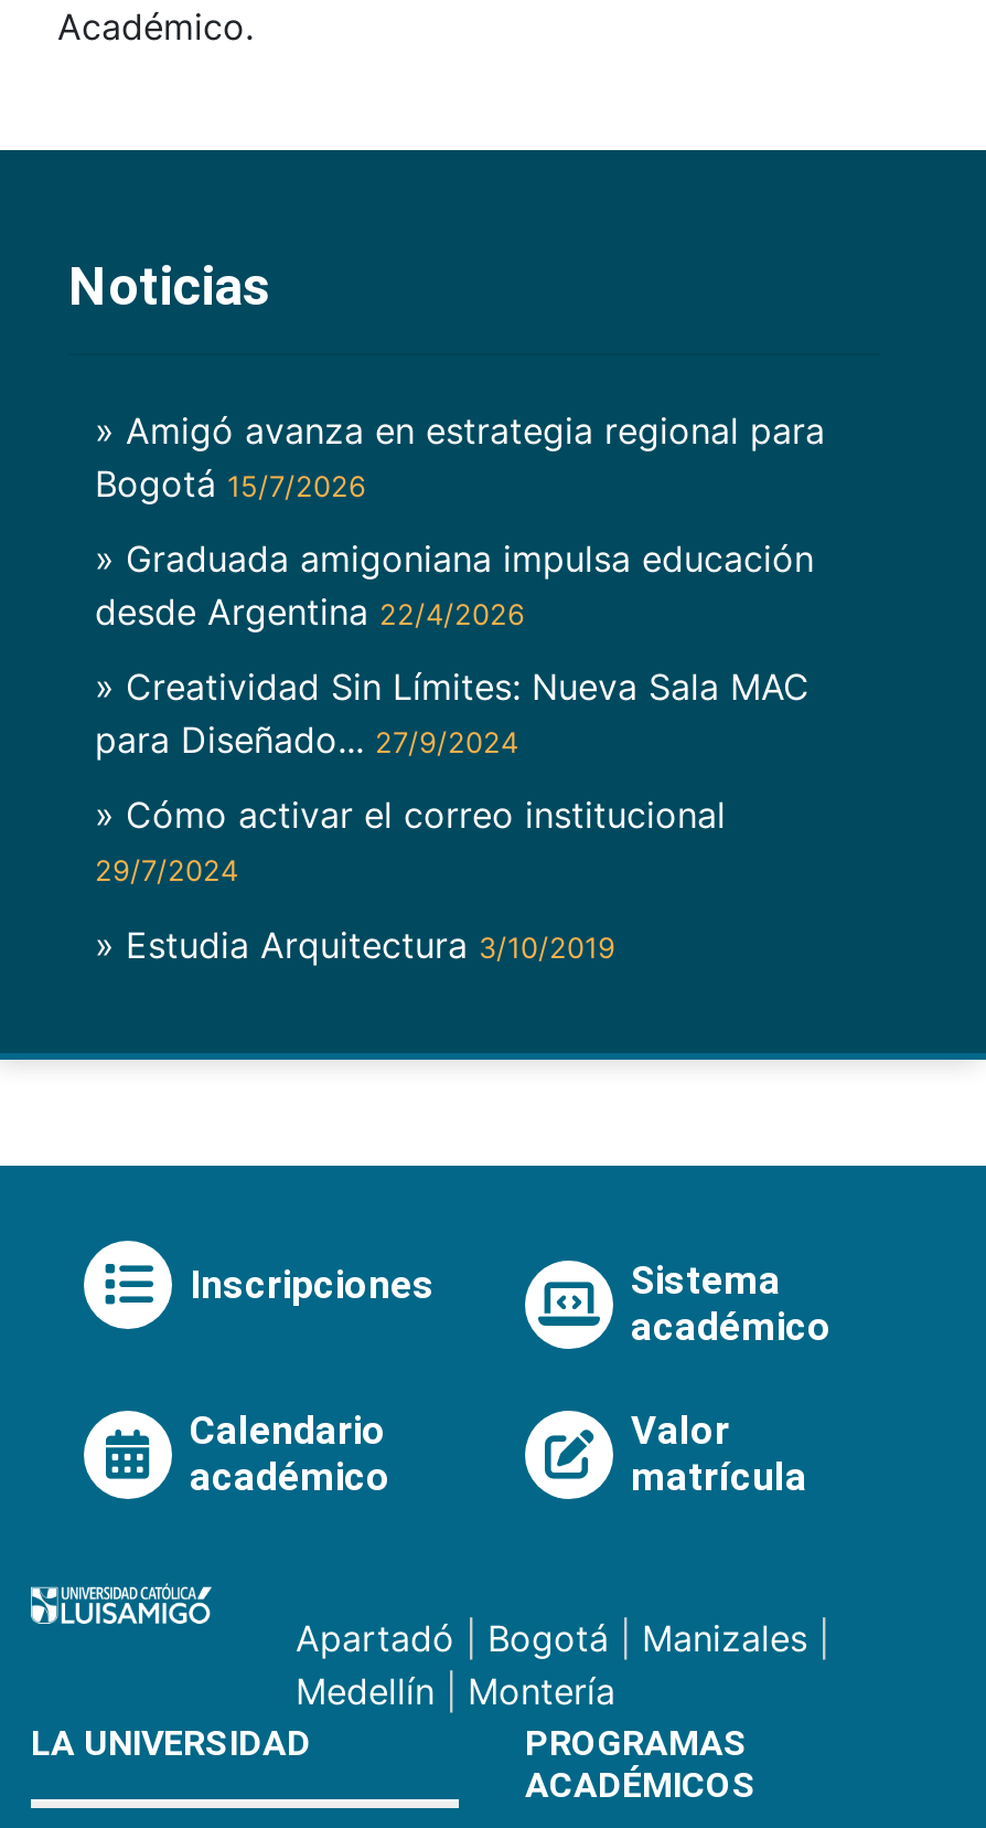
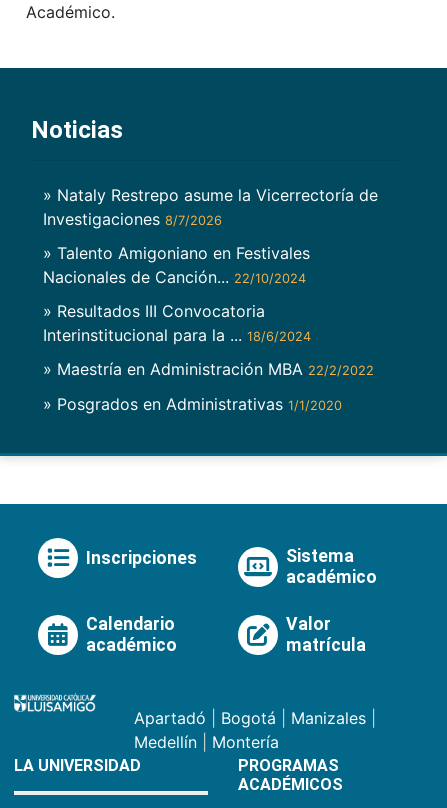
- » Amigó avanza en estrategia regional para
- Bogotá 15/7/2026
+ » Nataly Restrepo asume la Vicerrectoría de
+ Investigaciones 8/7/2026

- » Graduada amigoniana impulsa educación
- desde Argentina 22/4/2026
+ » Talento Amigoniano en Festivales
+ Nacionales de Canción... 22/10/2024

- » Creatividad Sin Límites: Nueva Sala MAC
- para Diseñado... 27/9/2024
+ » Resultados III Convocatoria
+ Interinstitucional para la ... 18/6/2024

- » Cómo activar el correo institucional
- 29/7/2024
+ » Maestría en Administración MBA 22/2/2022

- » Estudia Arquitectura 3/10/2019
+ » Posgrados en Administrativas 1/1/2020
